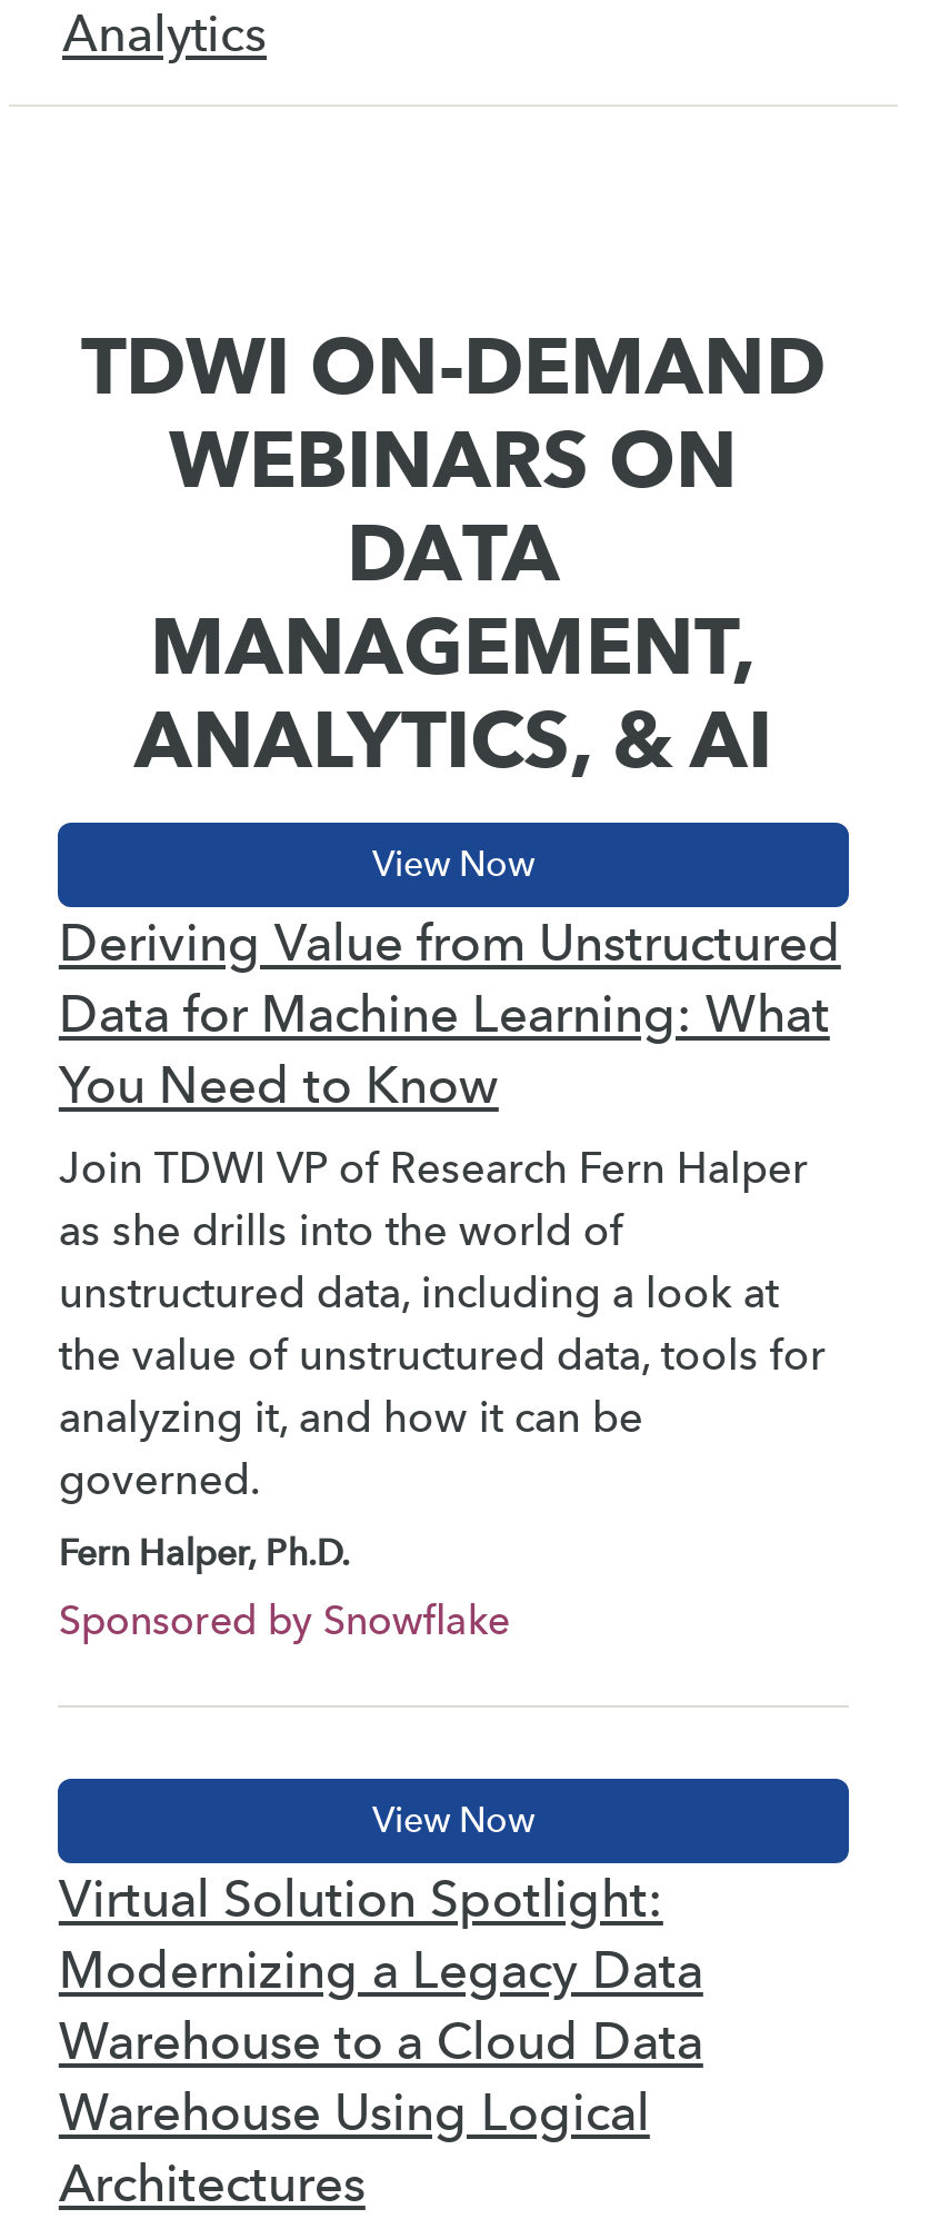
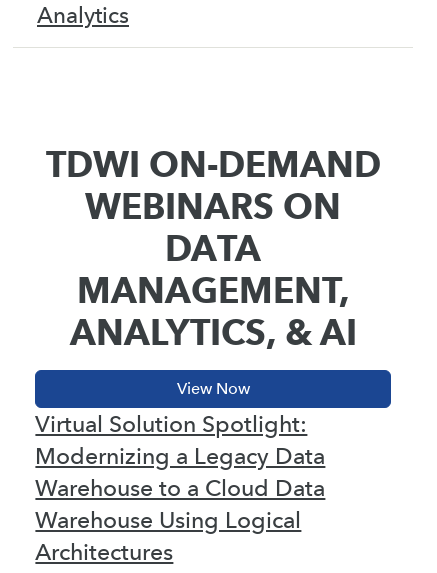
- Deriving Value from Unstructured
- Data for Machine Learning: What
- You Need to Know
- Join TDWI VP of Research Fern Halper
- as she drills into the world of
- unstructured data, including a look at
- the value of unstructured data, tools for
- analyzing it, and how it can be
- governed.
- Fern Halper, Ph.D.
- Sponsored by Snowflake
